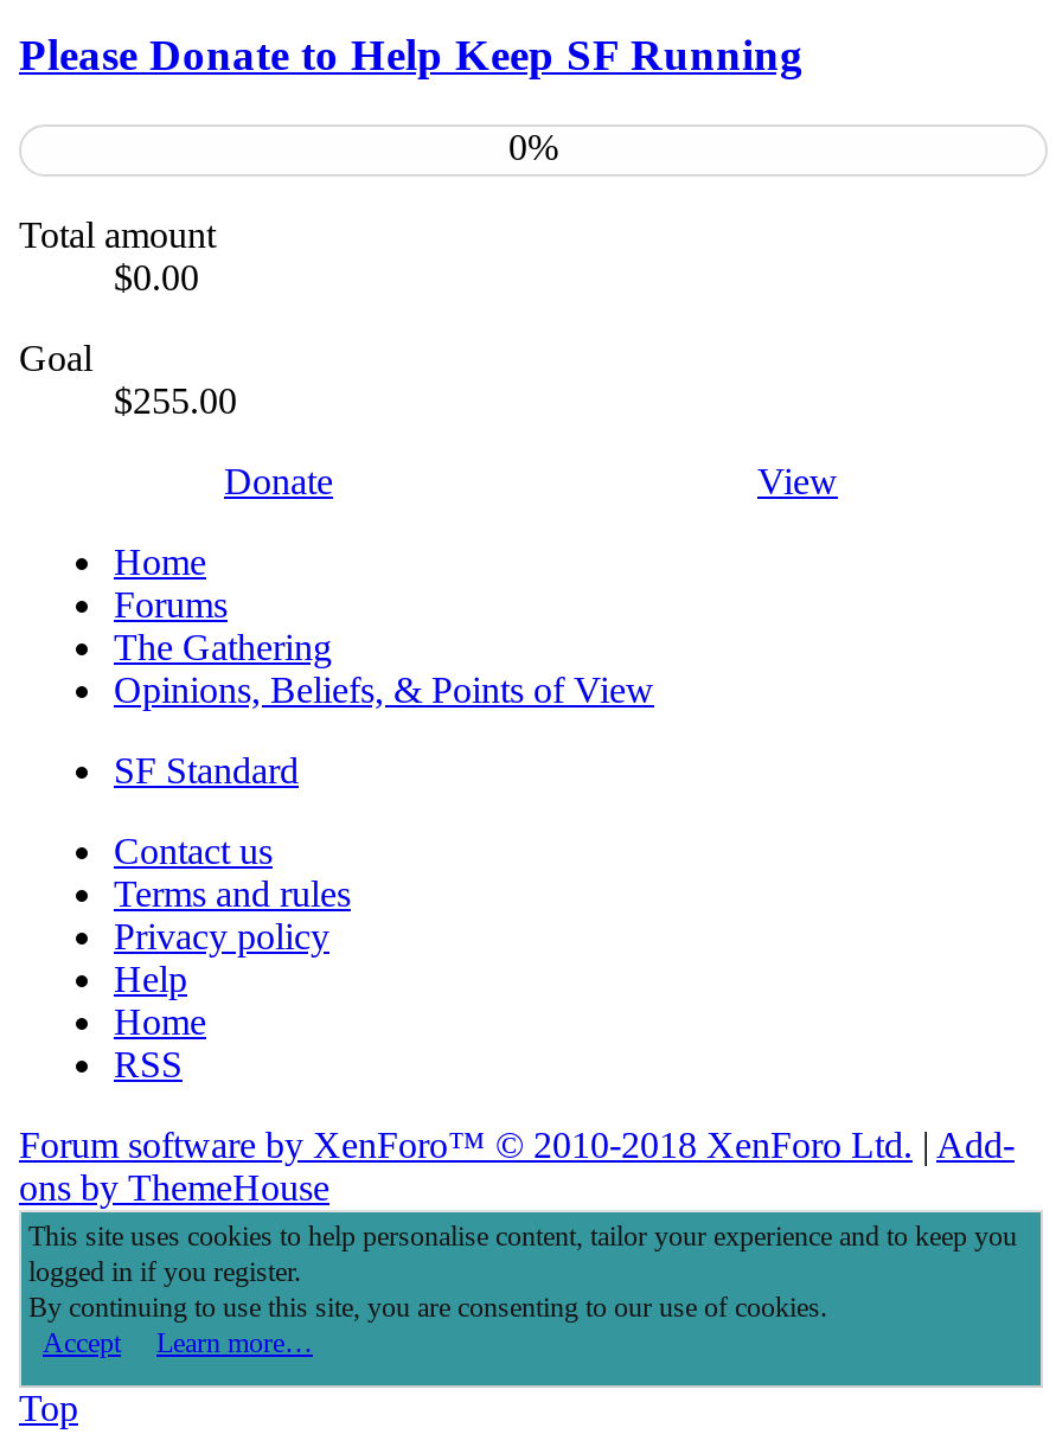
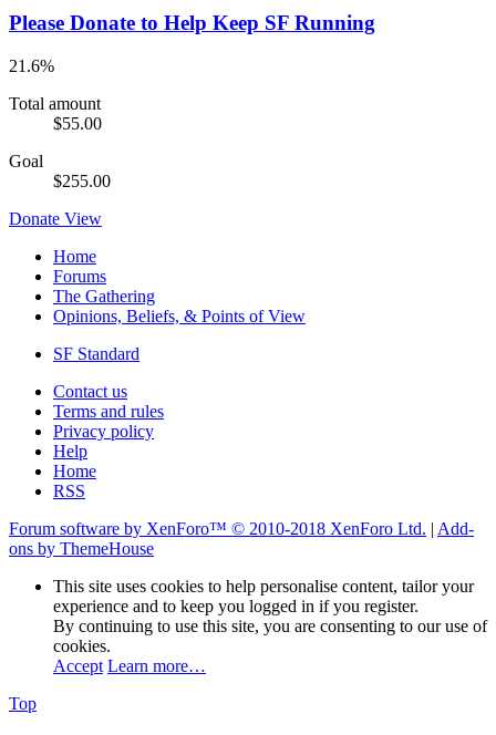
- 0%
+ 21.6%

- $0.00
+ $55.00
